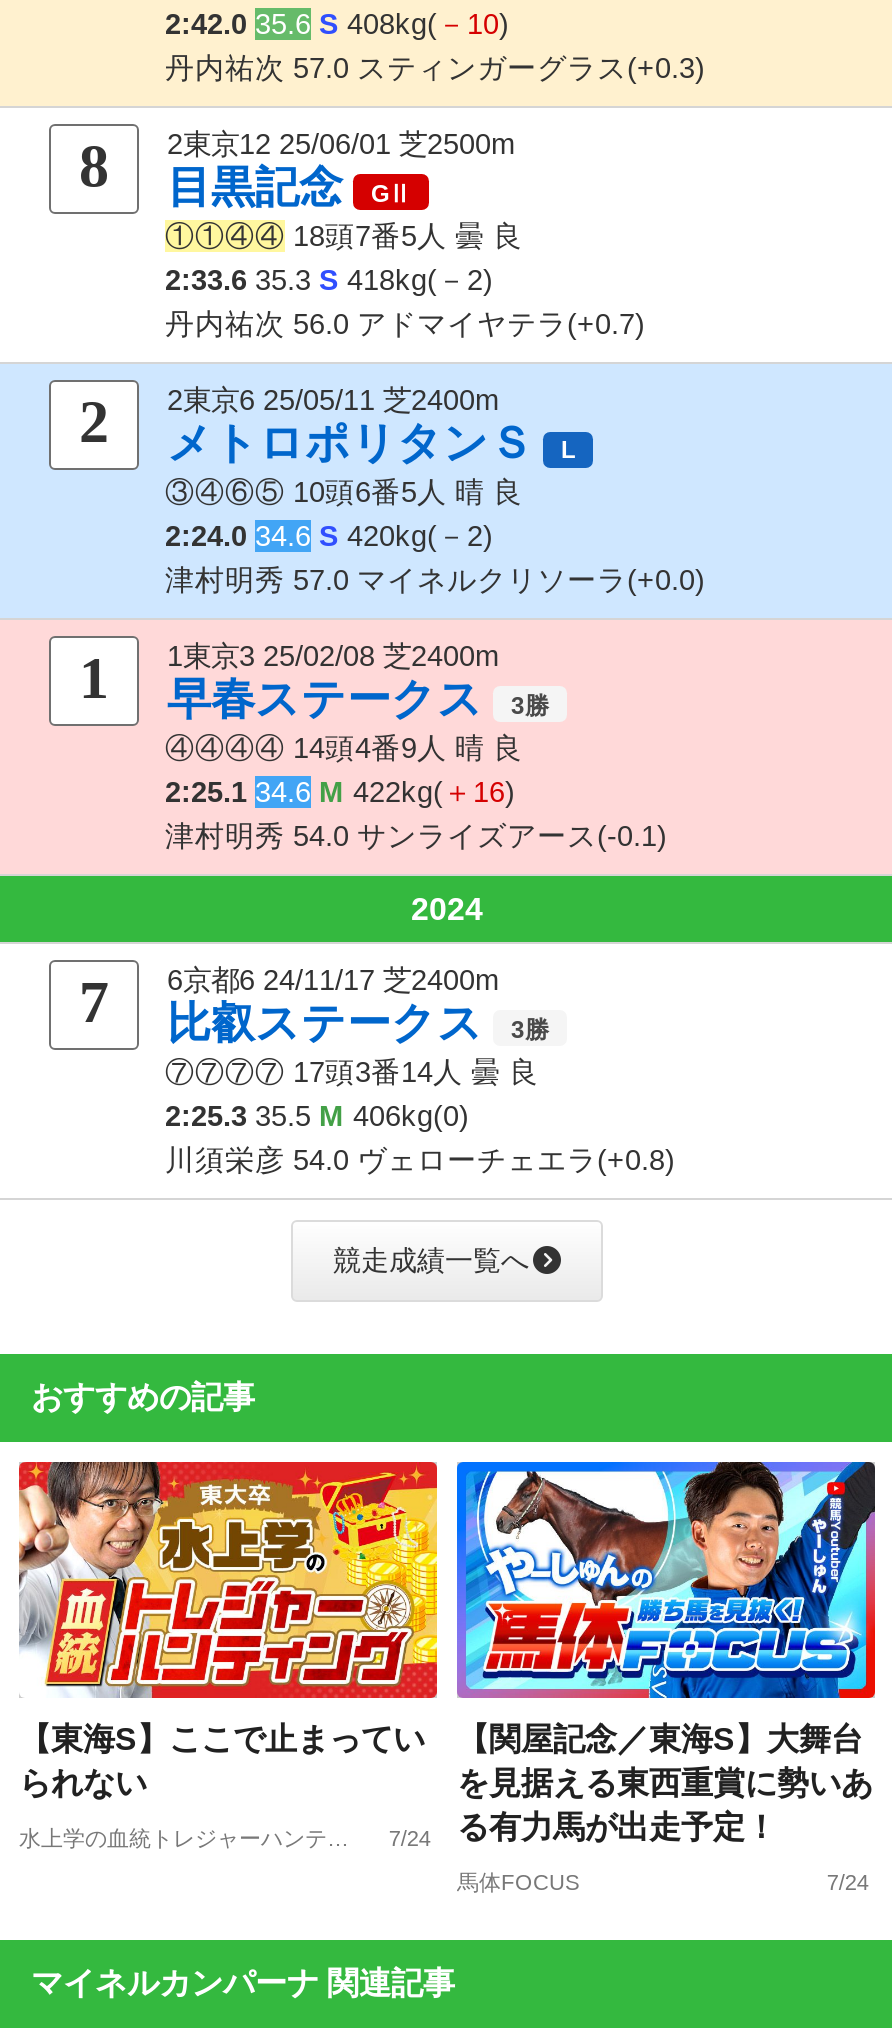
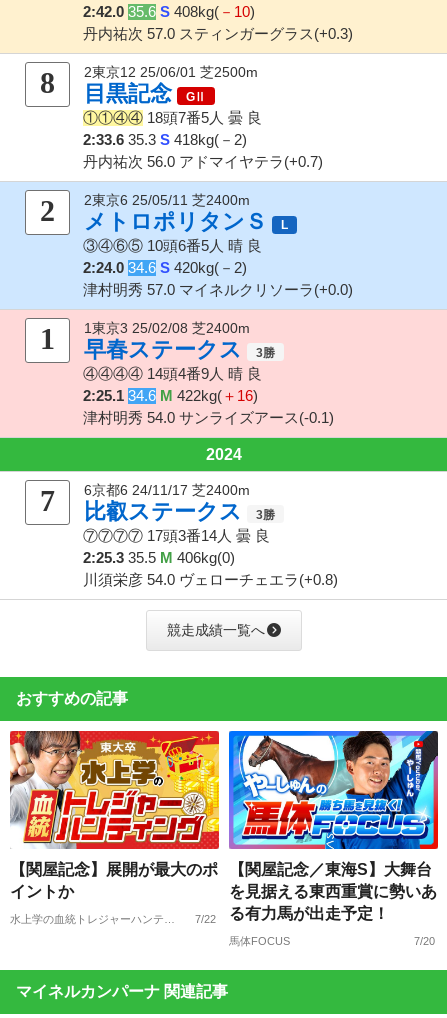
- 【東海S】ここで止まってい
- られない
+ 【関屋記念】展開が最大のポ
+ イントか

- 7/24
+ 7/22

- 7/24
+ 7/20
